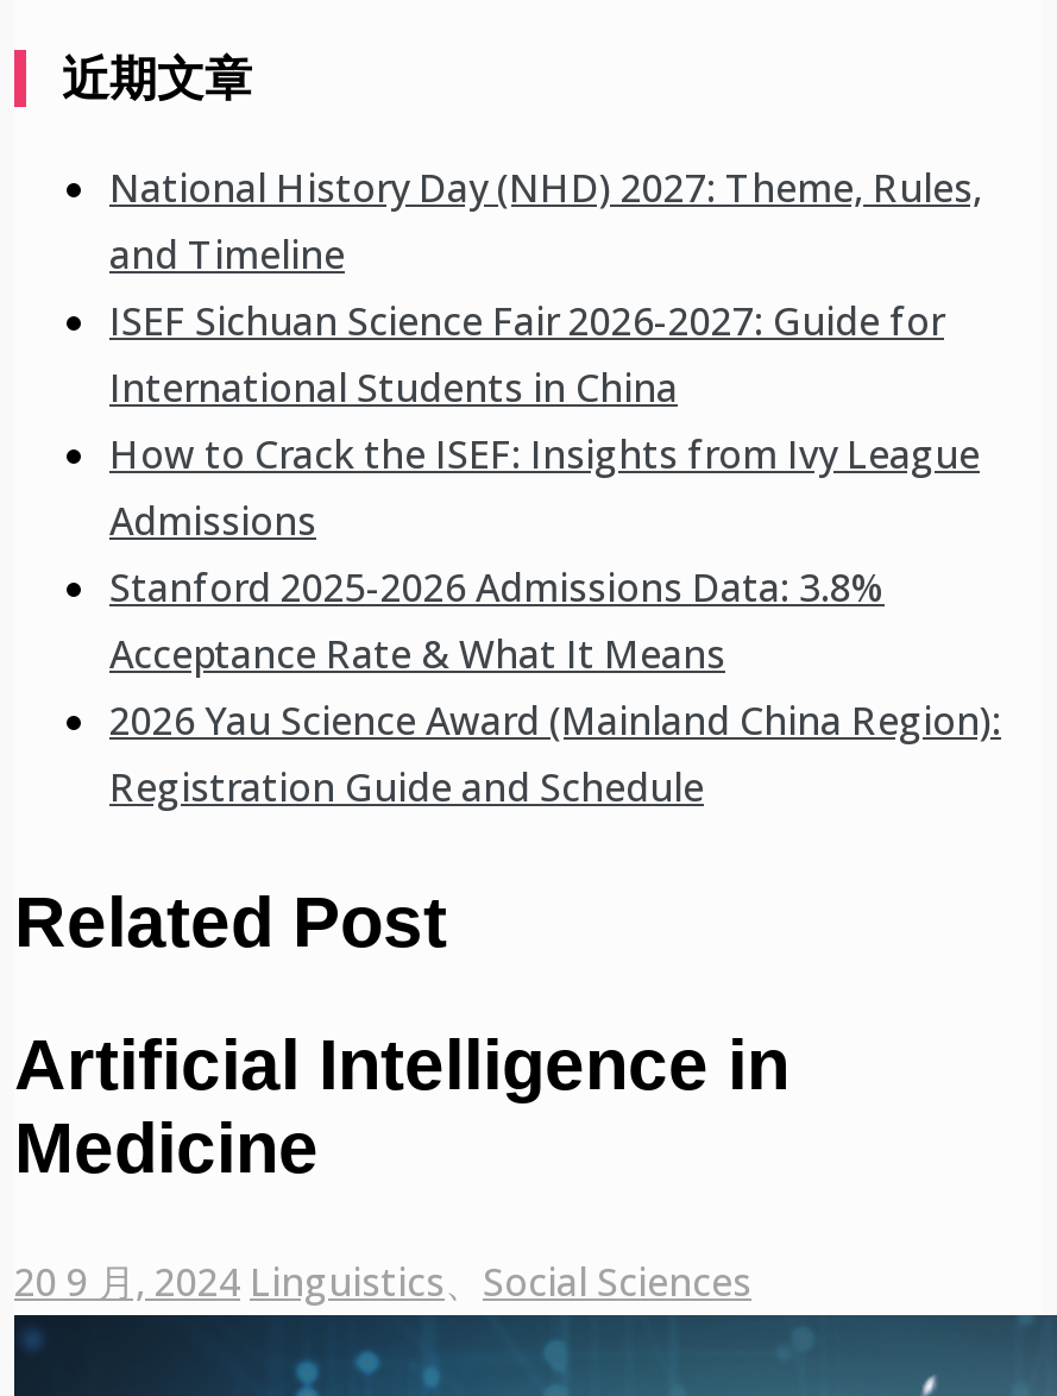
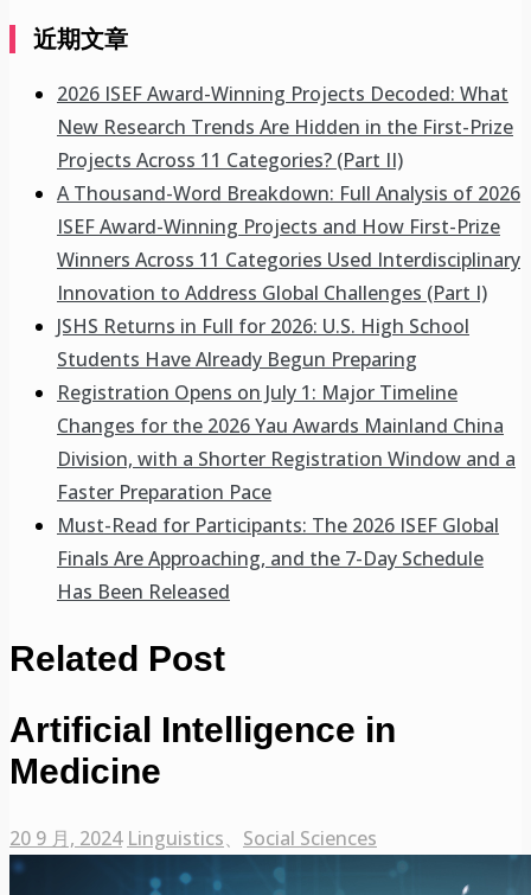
- National History Day (NHD) 2027: Theme, Rules,
- and Timeline
- ISEF Sichuan Science Fair 2026-2027: Guide for
- International Students in China
- How to Crack the ISEF: Insights from Ivy League
- Admissions
- Stanford 2025-2026 Admissions Data: 3.8%
- Acceptance Rate & What It Means
- 2026 Yau Science Award (Mainland China Region):
- Registration Guide and Schedule
+ 2026 ISEF Award-Winning Projects Decoded: What
+ New Research Trends Are Hidden in the First-Prize
+ Projects Across 11 Categories? (Part II)
+ A Thousand-Word Breakdown: Full Analysis of 2026
+ ISEF Award-Winning Projects and How First-Prize
+ Winners Across 11 Categories Used Interdisciplinary
+ Innovation to Address Global Challenges (Part I)
+ JSHS Returns in Full for 2026: U.S. High School
+ Students Have Already Begun Preparing
+ Registration Opens on July 1: Major Timeline
+ Changes for the 2026 Yau Awards Mainland China
+ Division, with a Shorter Registration Window and a
+ Faster Preparation Pace
+ Must-Read for Participants: The 2026 ISEF Global
+ Finals Are Approaching, and the 7-Day Schedule
+ Has Been Released
